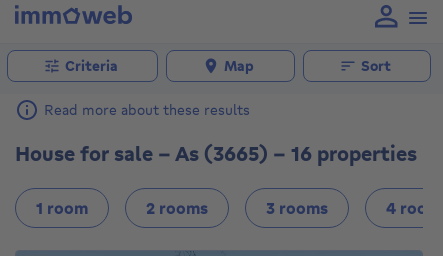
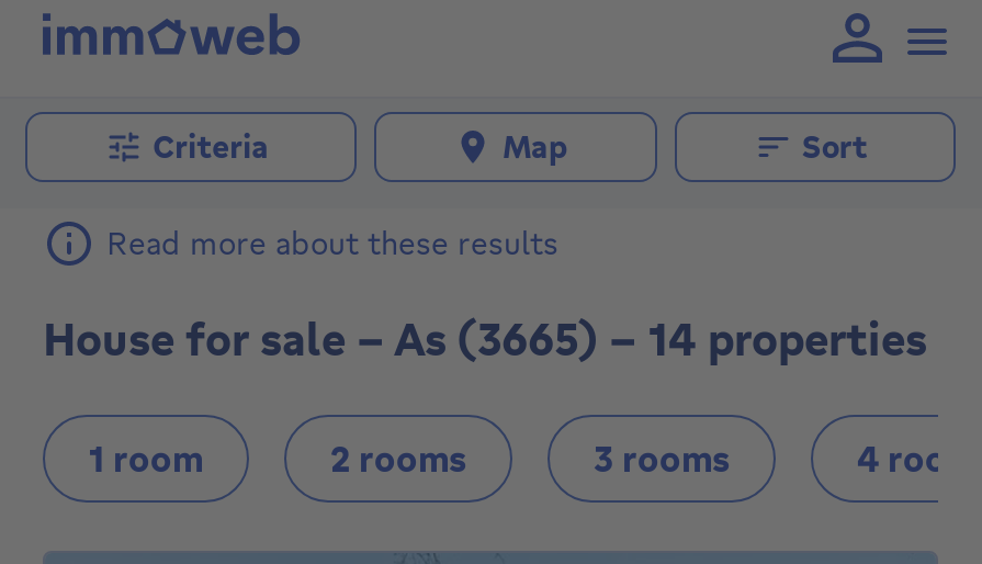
- House for sale - As (3665) - 16 properties
+ House for sale - As (3665) - 14 properties
